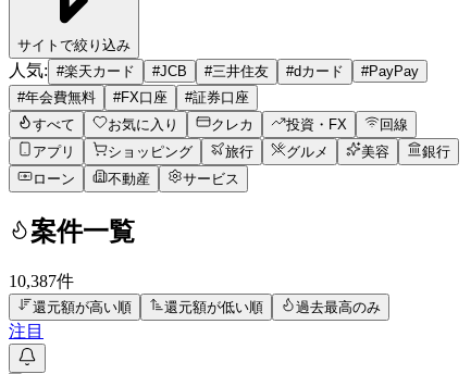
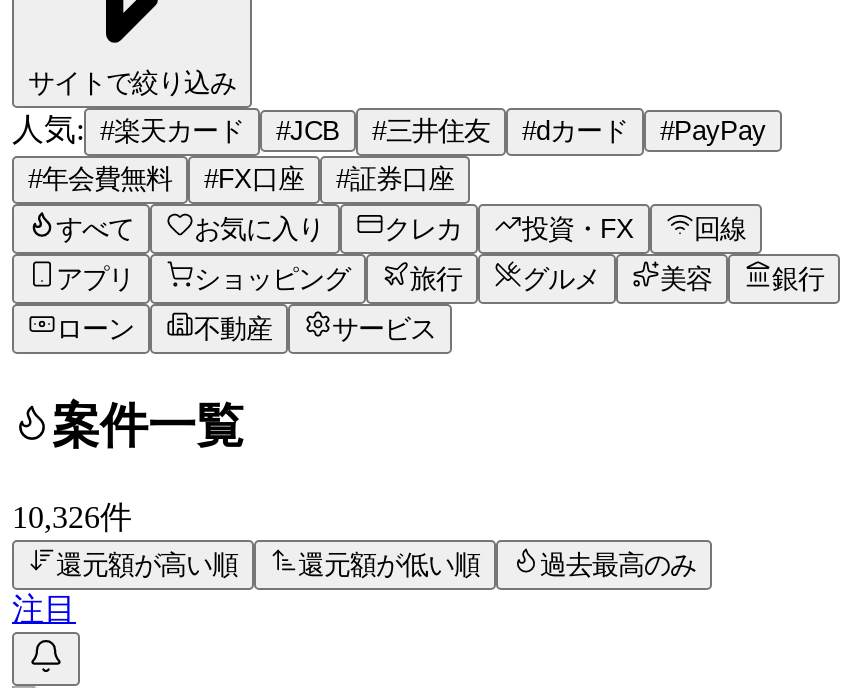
- 10,387件
+ 10,326件
